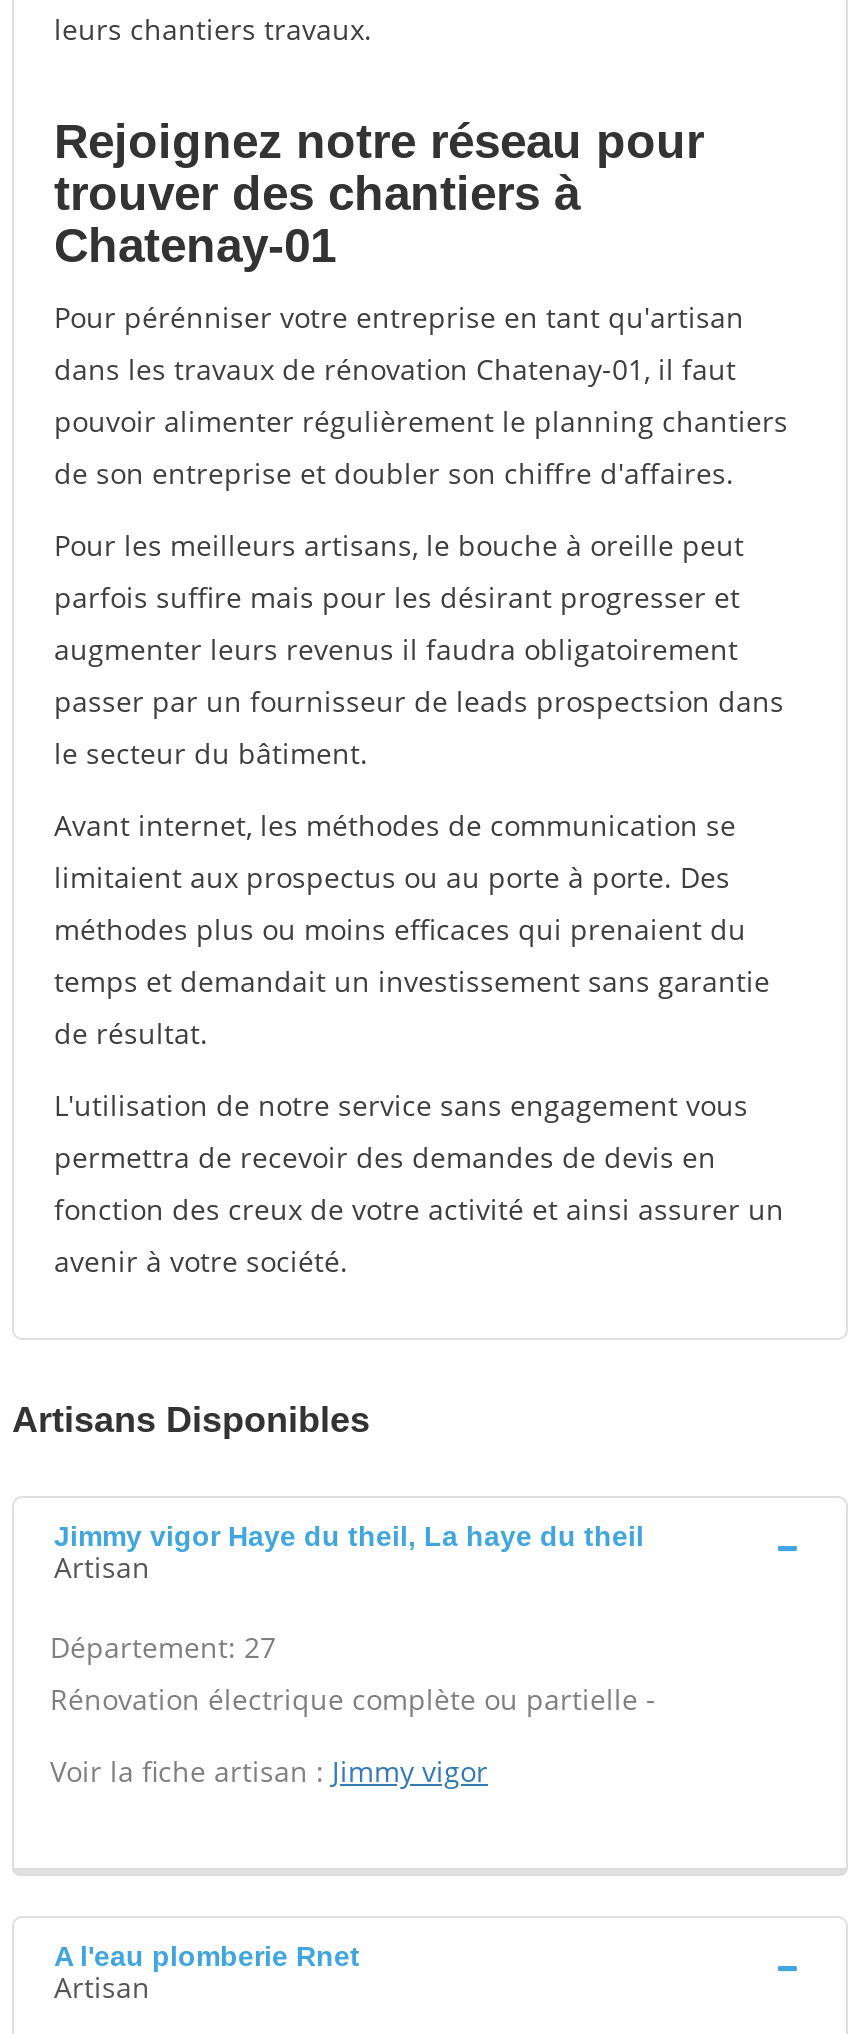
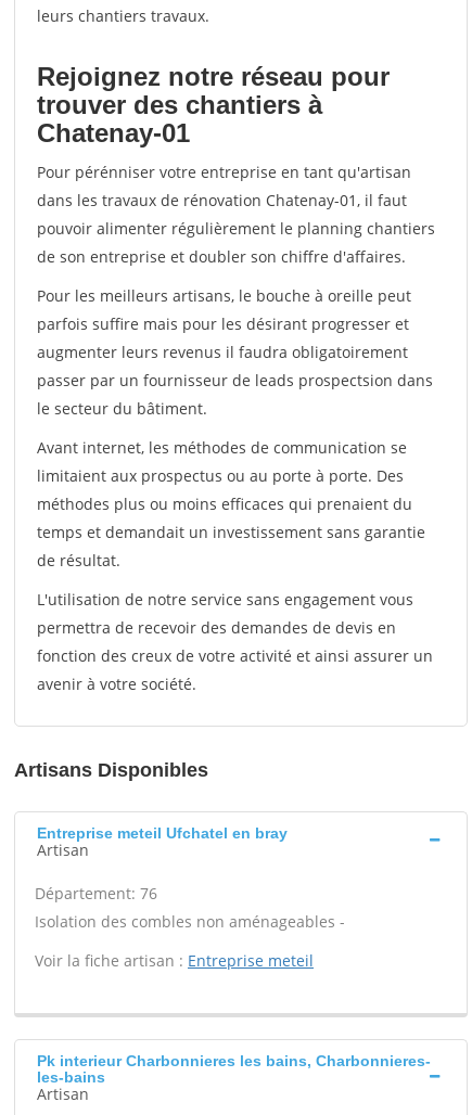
- Jimmy vigor Haye du theil, La haye du theil
+ Entreprise meteil Ufchatel en bray

- Département: 27
- Rénovation électrique complète ou partielle -
+ Département: 76
+ Isolation des combles non aménageables -

- Voir la fiche artisan : Jimmy vigor
+ Voir la fiche artisan : Entreprise meteil

- A l'eau plomberie Rnet
+ Pk interieur Charbonnieres les bains, Charbonnieres-
+ les-bains
